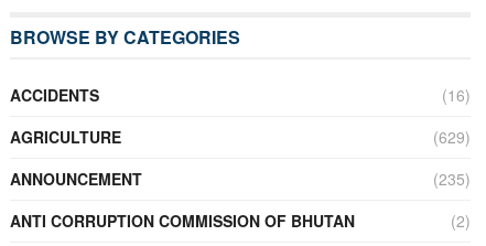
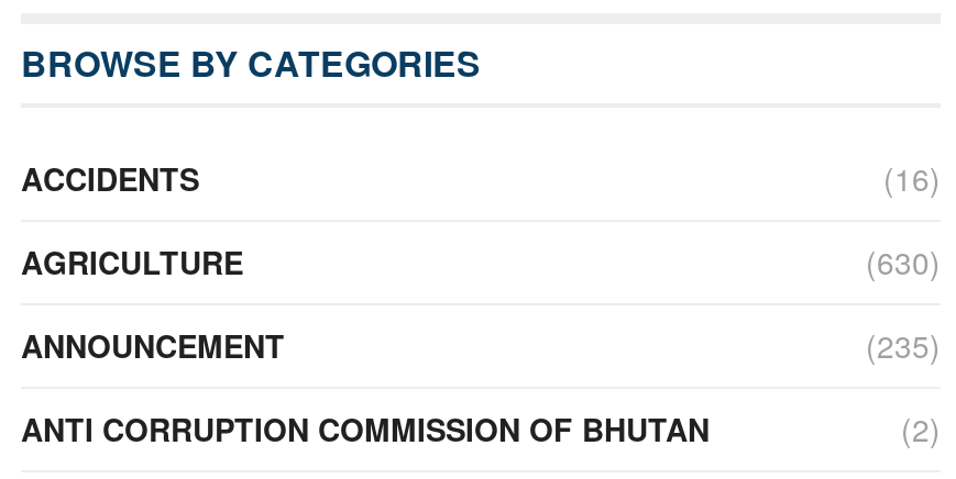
- (629)
+ (630)
